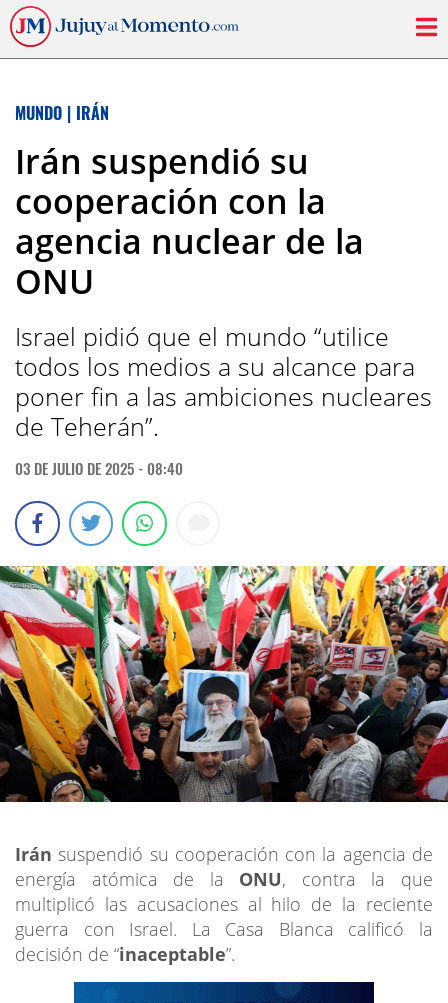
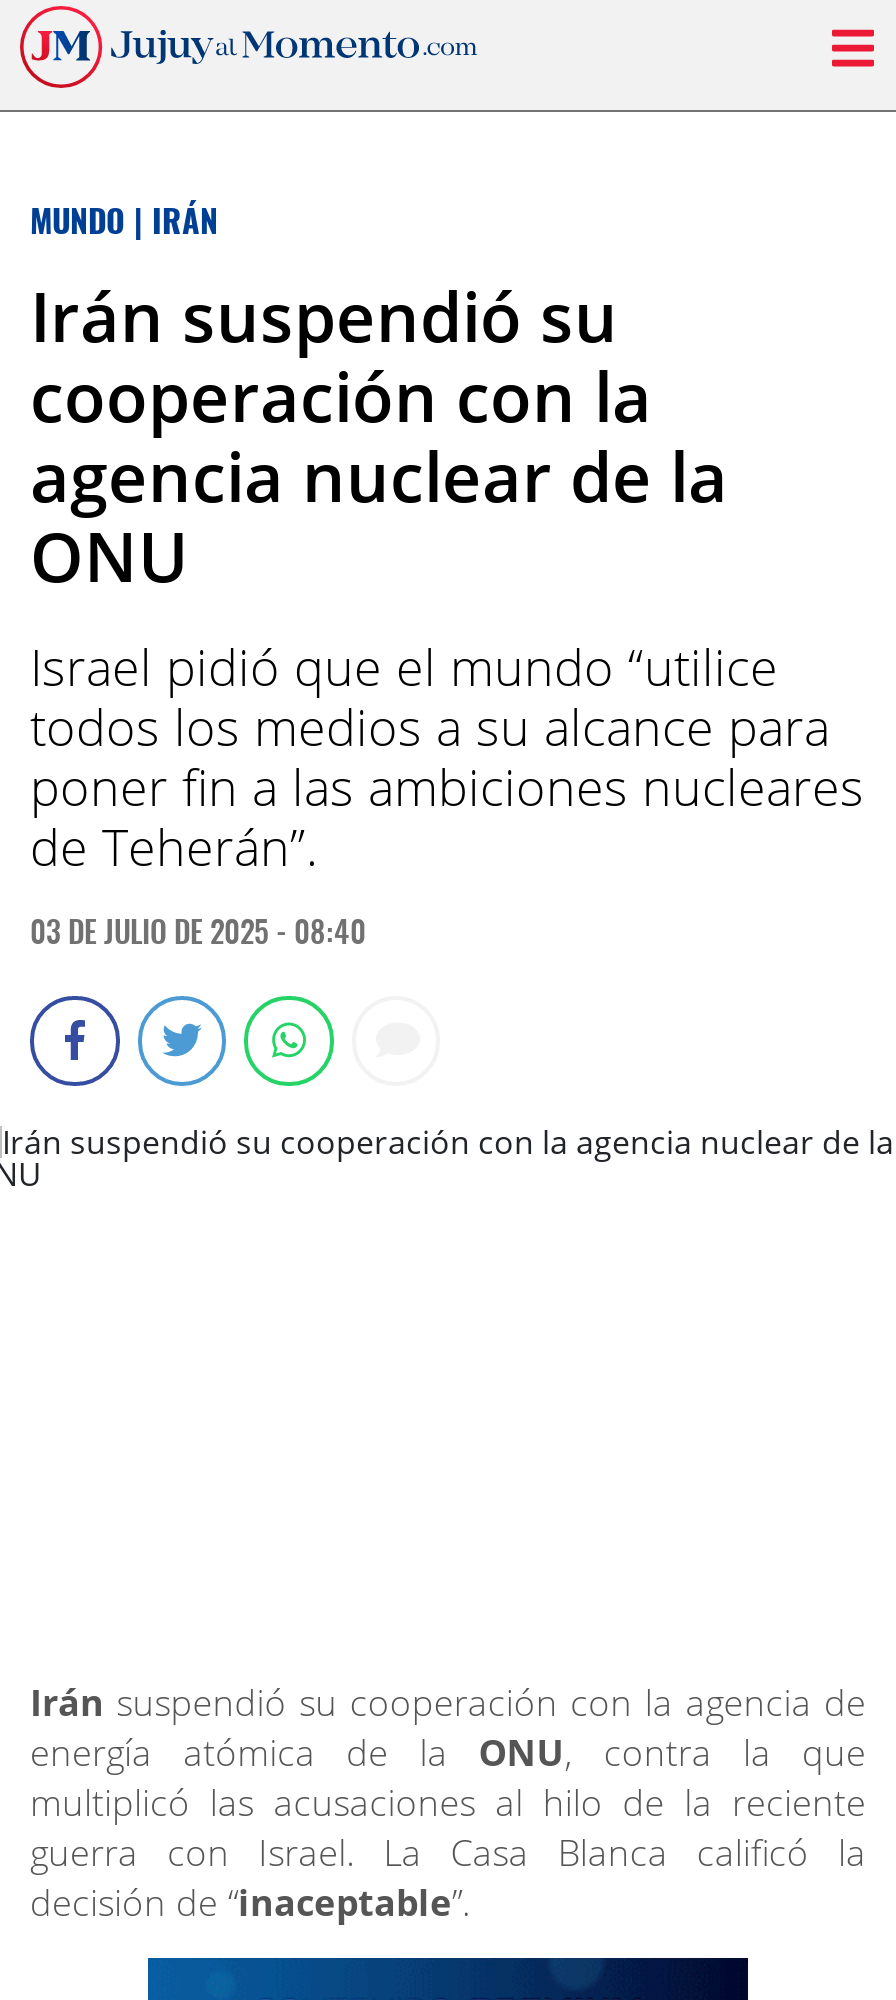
- [image]
